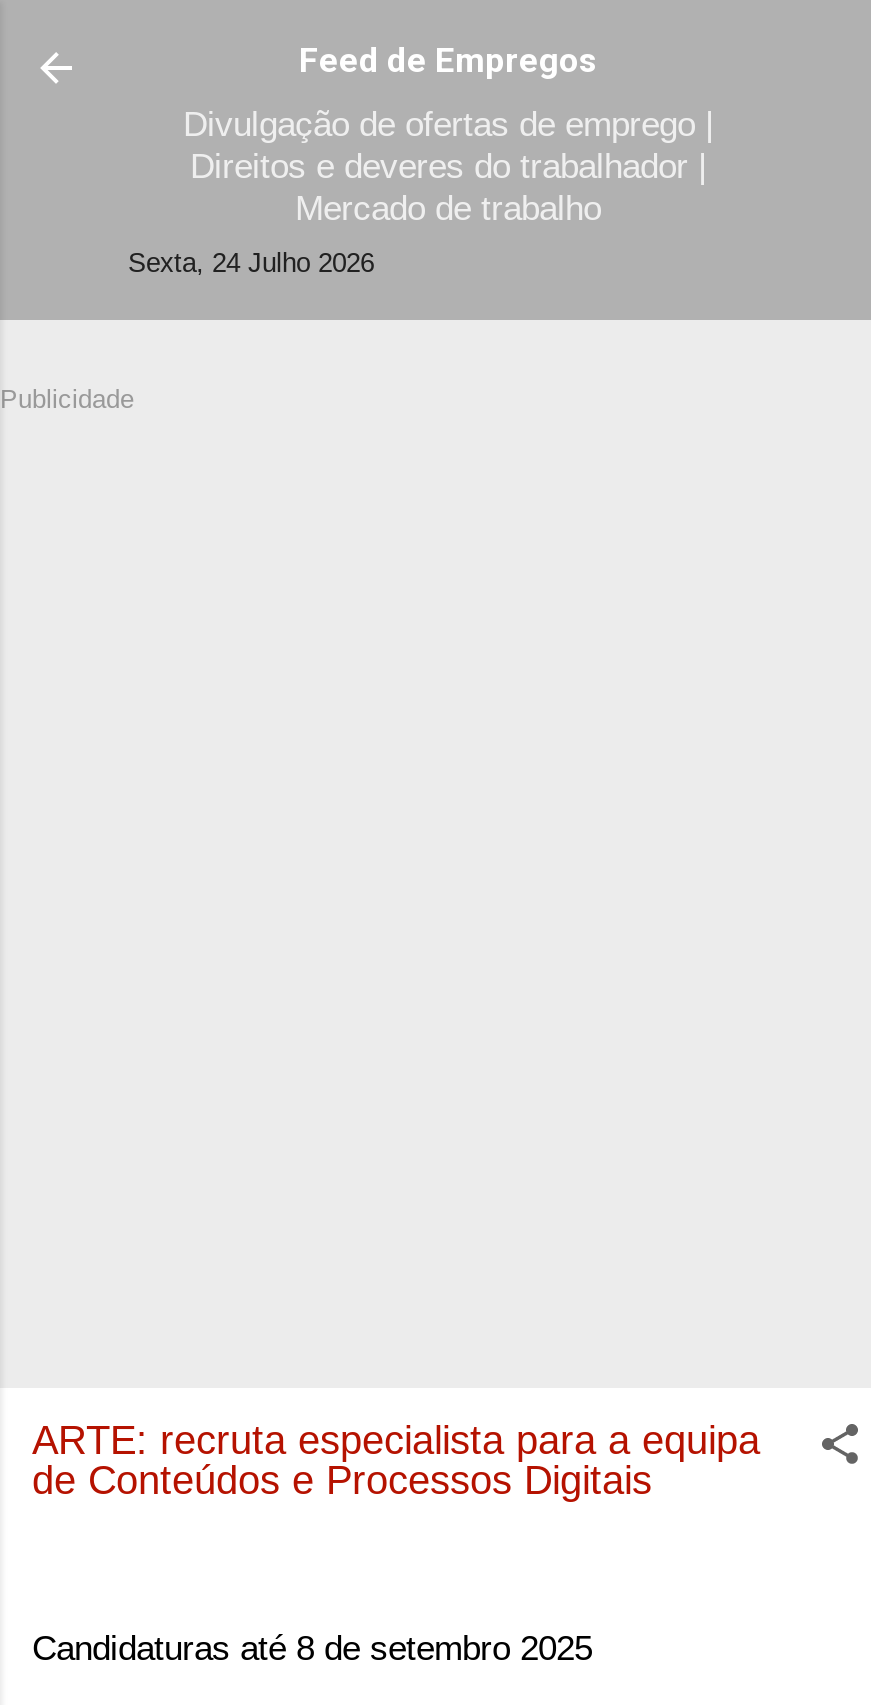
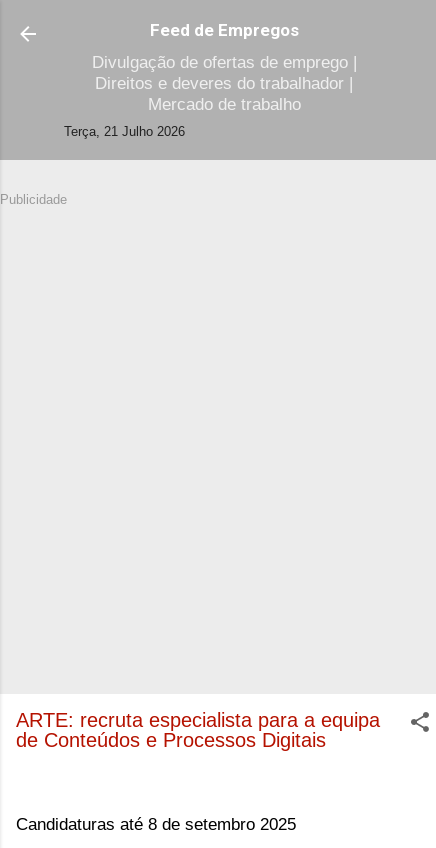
- Sexta, 24 Julho 2026
+ Terça, 21 Julho 2026
